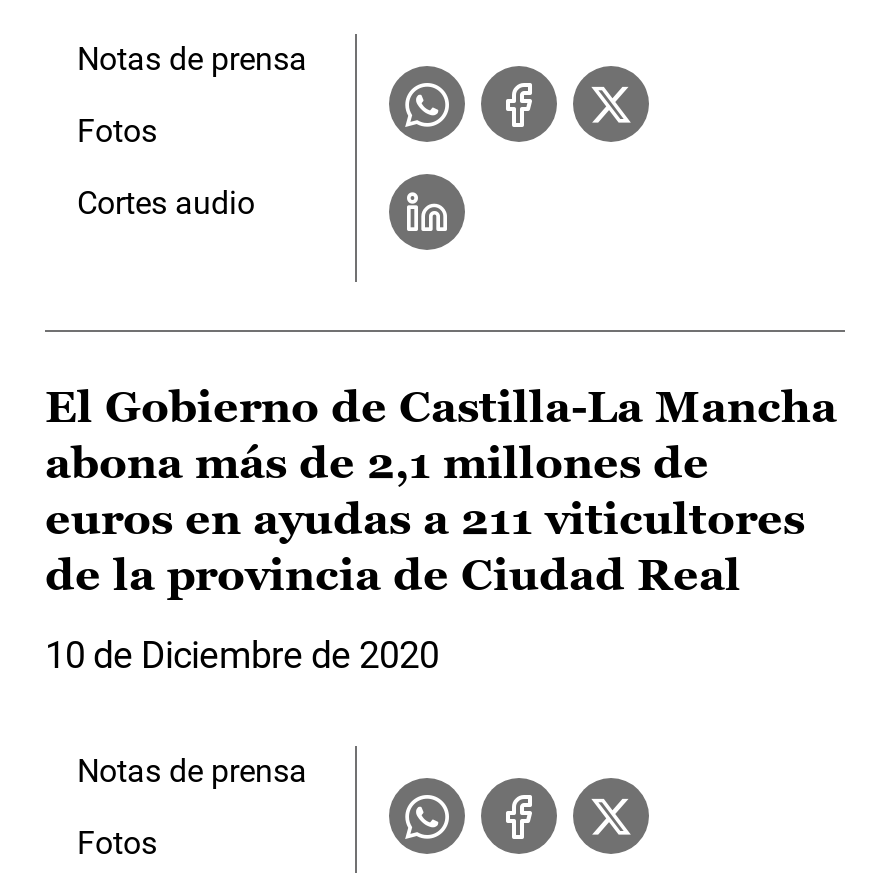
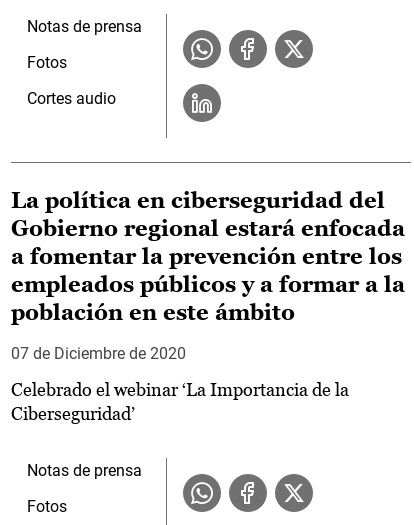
- El Gobierno de Castilla-La Mancha
- abona más de 2,1 millones de
- euros en ayudas a 211 viticultores
- de la provincia de Ciudad Real
- 10 de Diciembre de 2020
+ La política en ciberseguridad del
+ Gobierno regional estará enfocada
+ a fomentar la prevención entre los
+ empleados públicos y a formar a la
+ población en este ámbito
+ 07 de Diciembre de 2020
+ Celebrado el webinar ‘La Importancia de la
+ Ciberseguridad’
